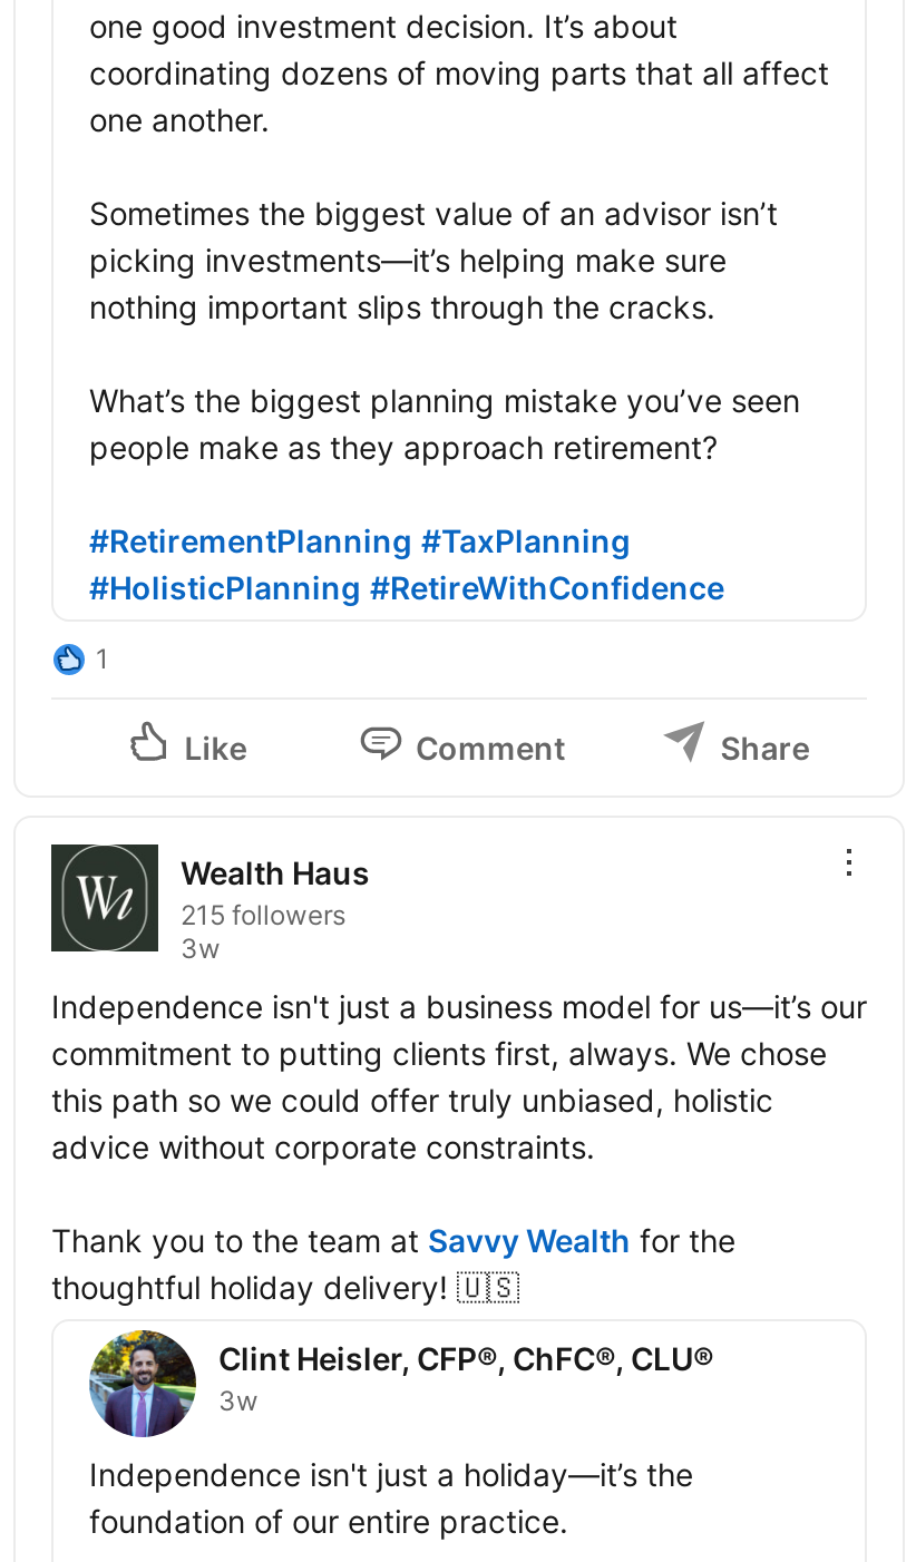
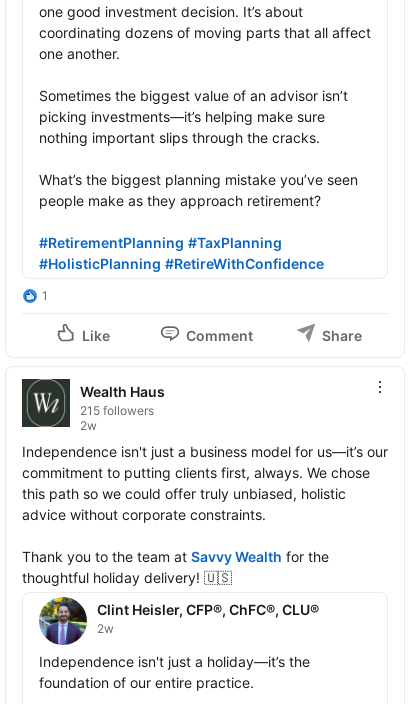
- 3w
+ 2w

- 3w
+ 2w
